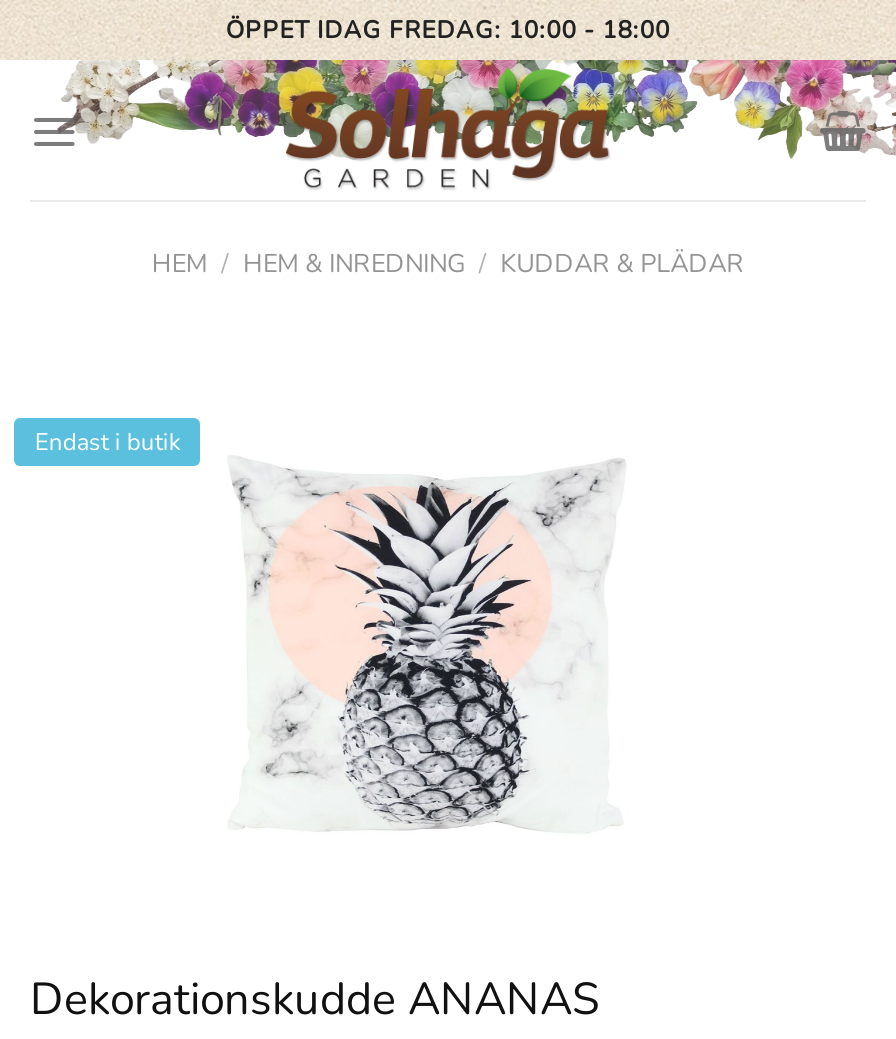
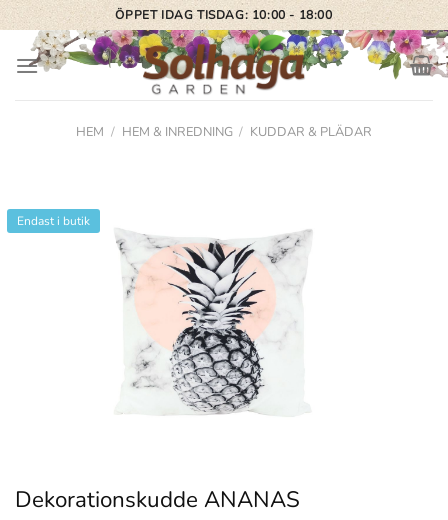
- ÖPPET IDAG FREDAG: 10:00 - 18:00
+ ÖPPET IDAG TISDAG: 10:00 - 18:00
